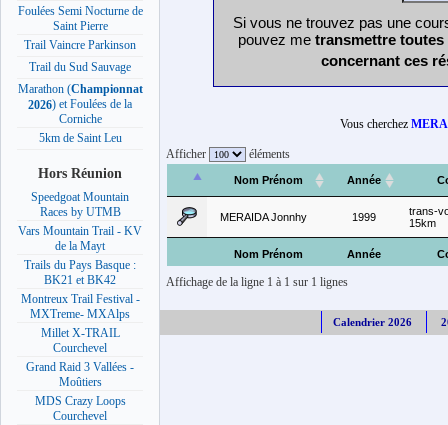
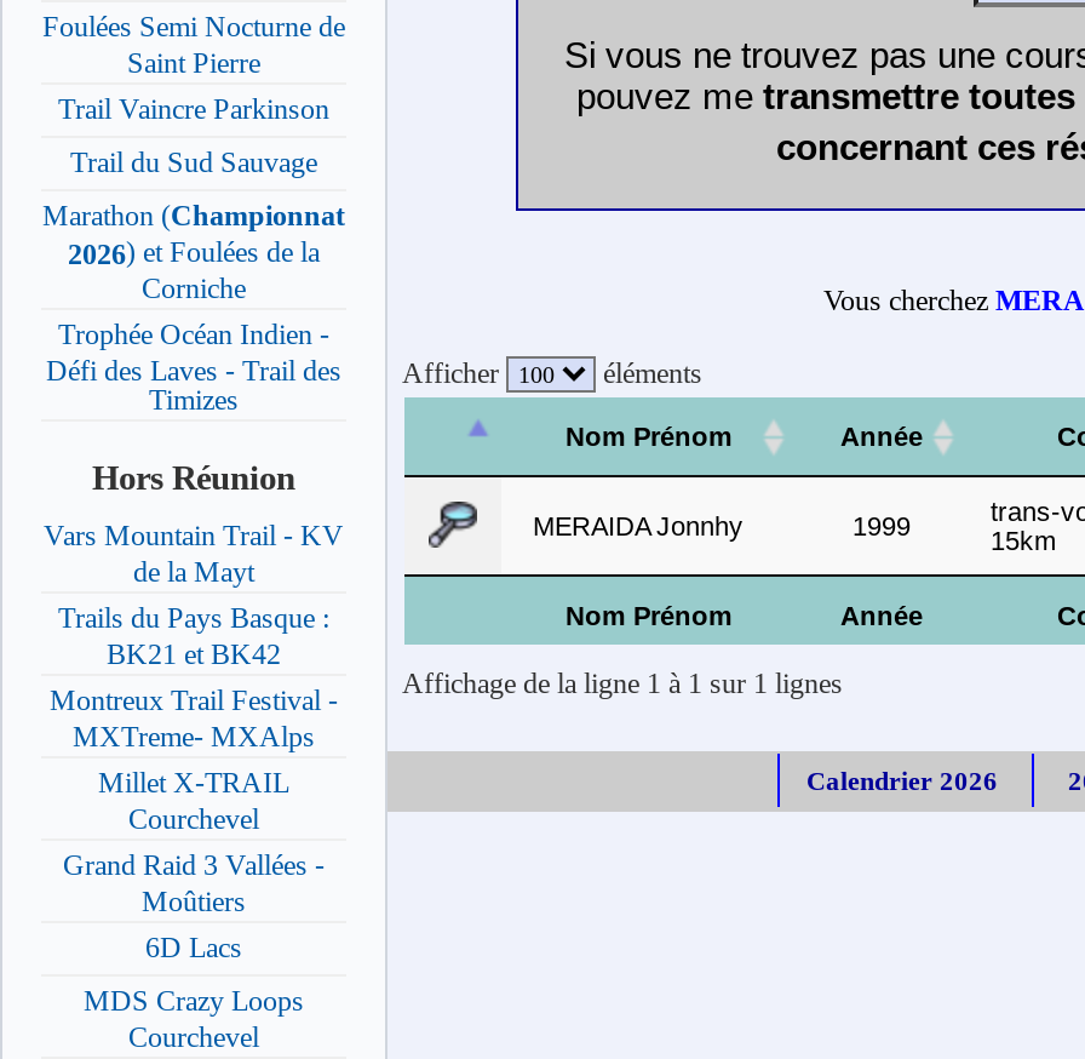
- 5km de Saint Leu
+ Trophée Océan Indien -
+ Défi des Laves - Trail des
+ Timizes

- Speedgoat Mountain
- Races by UTMB

+ 6D Lacs
